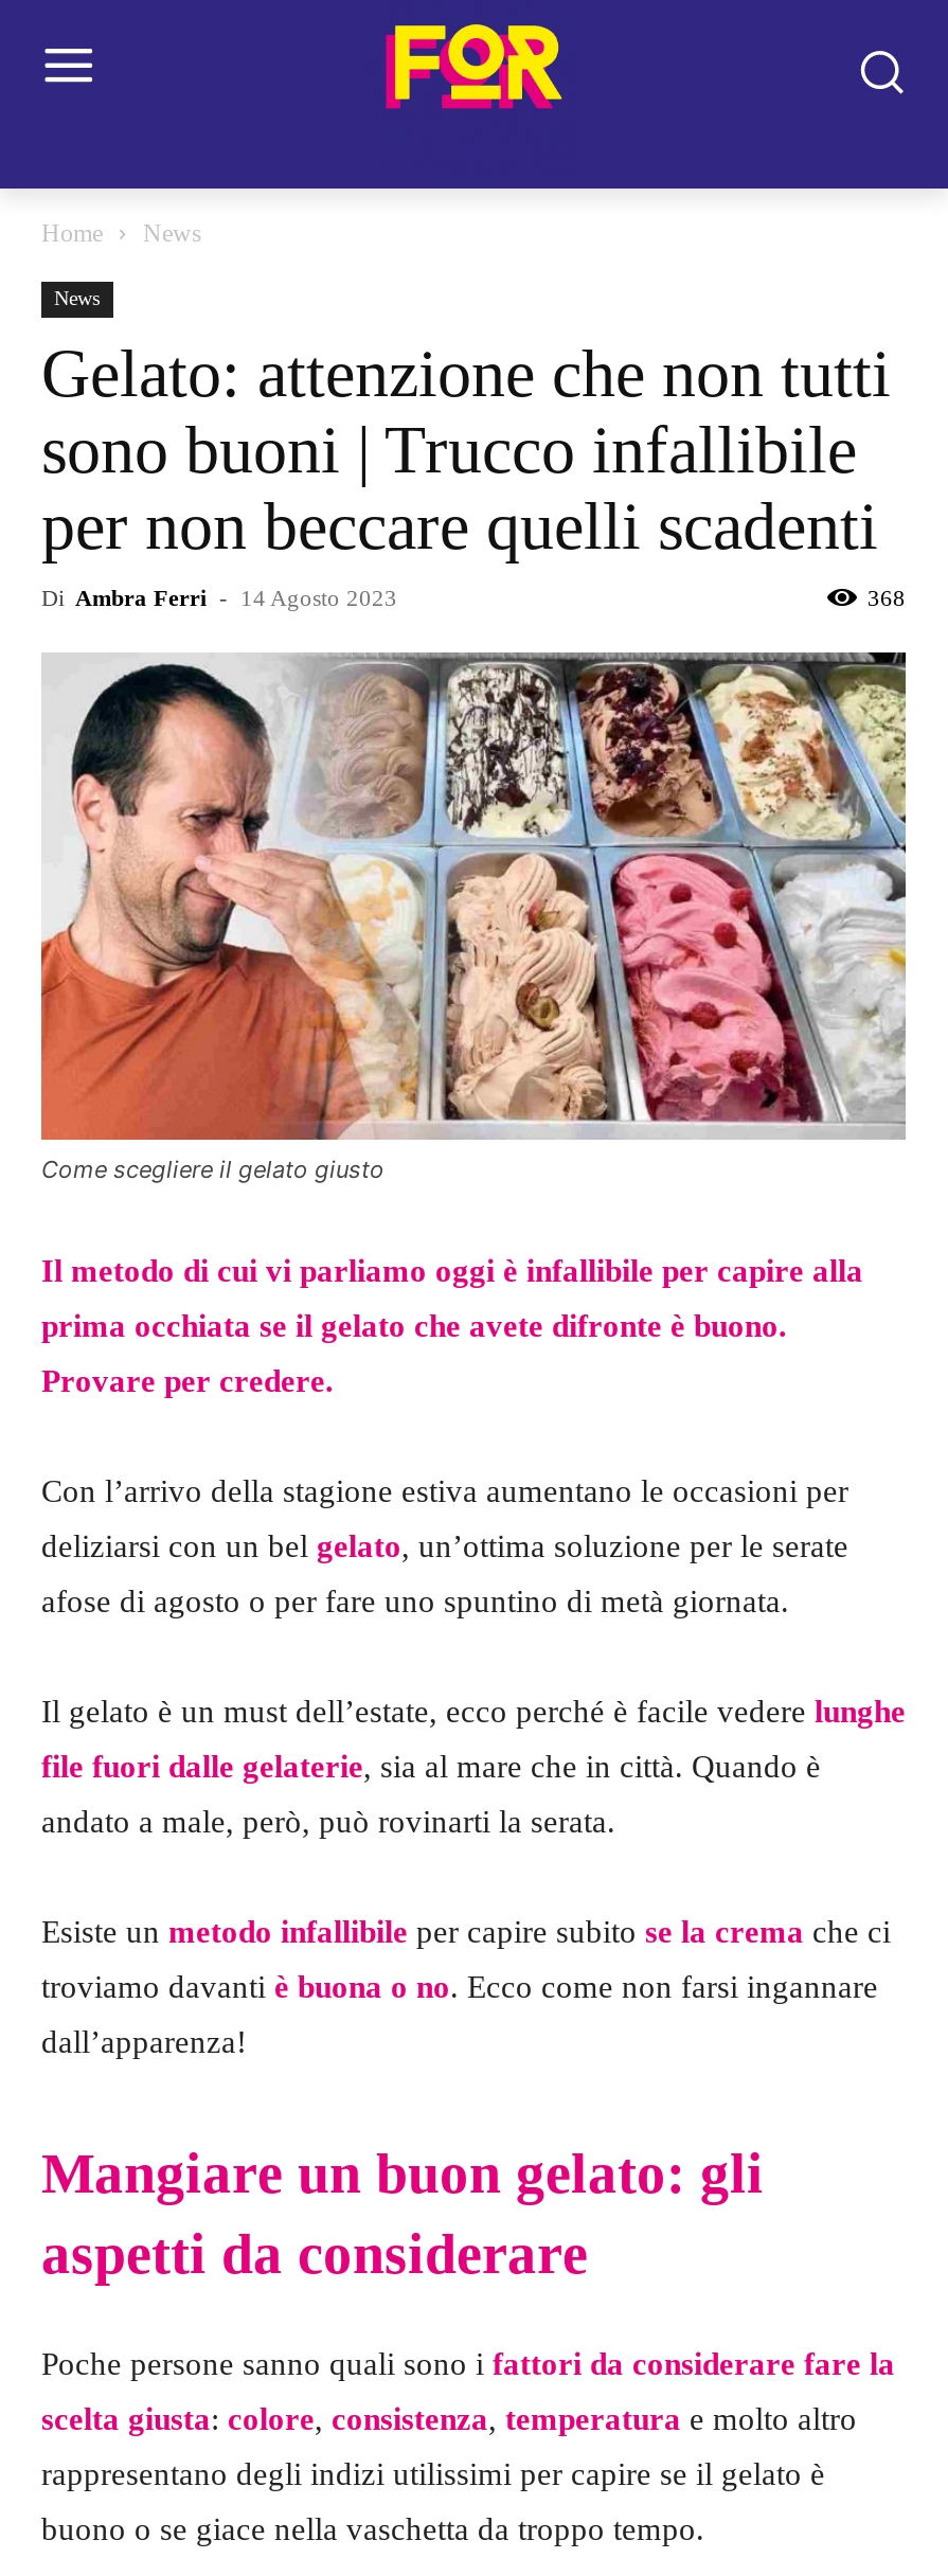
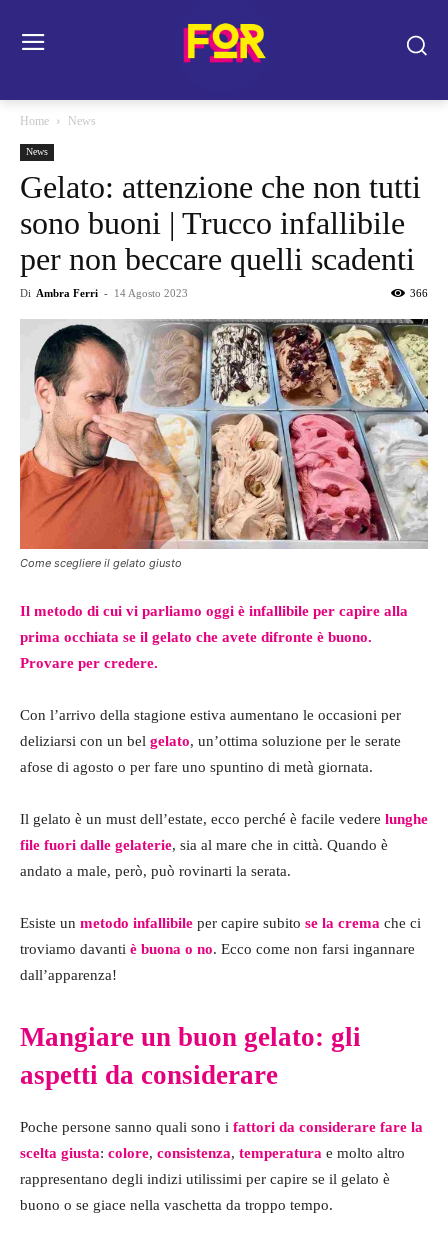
- 368
+ 366
